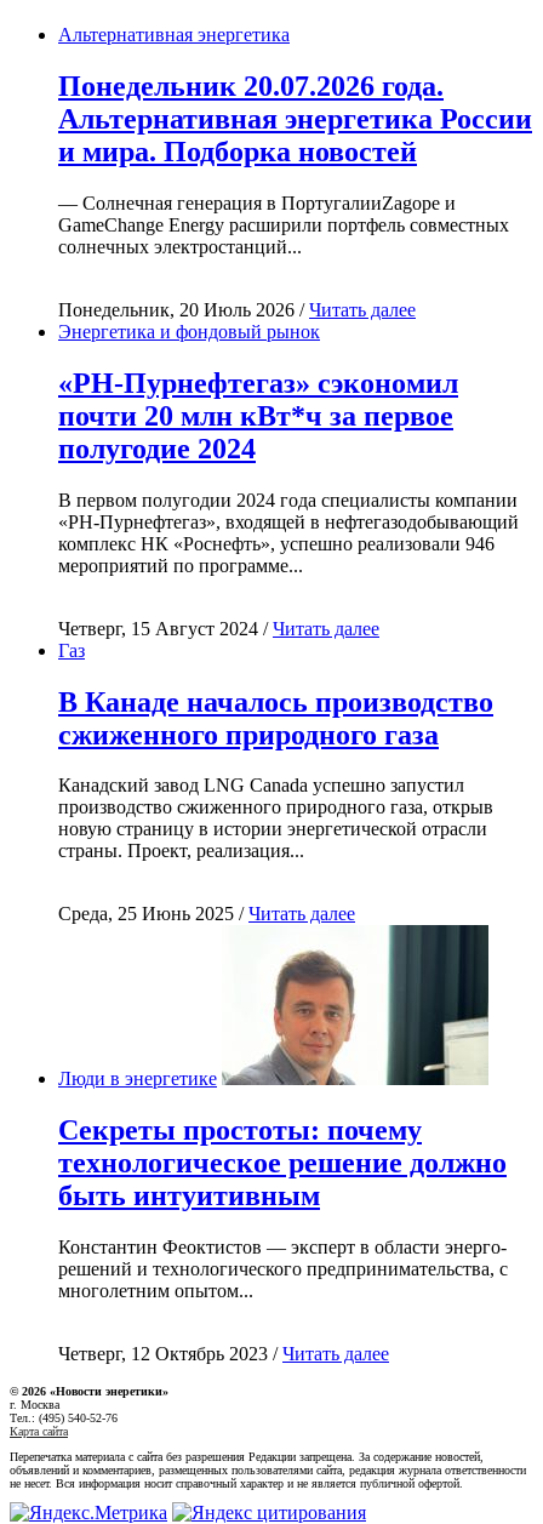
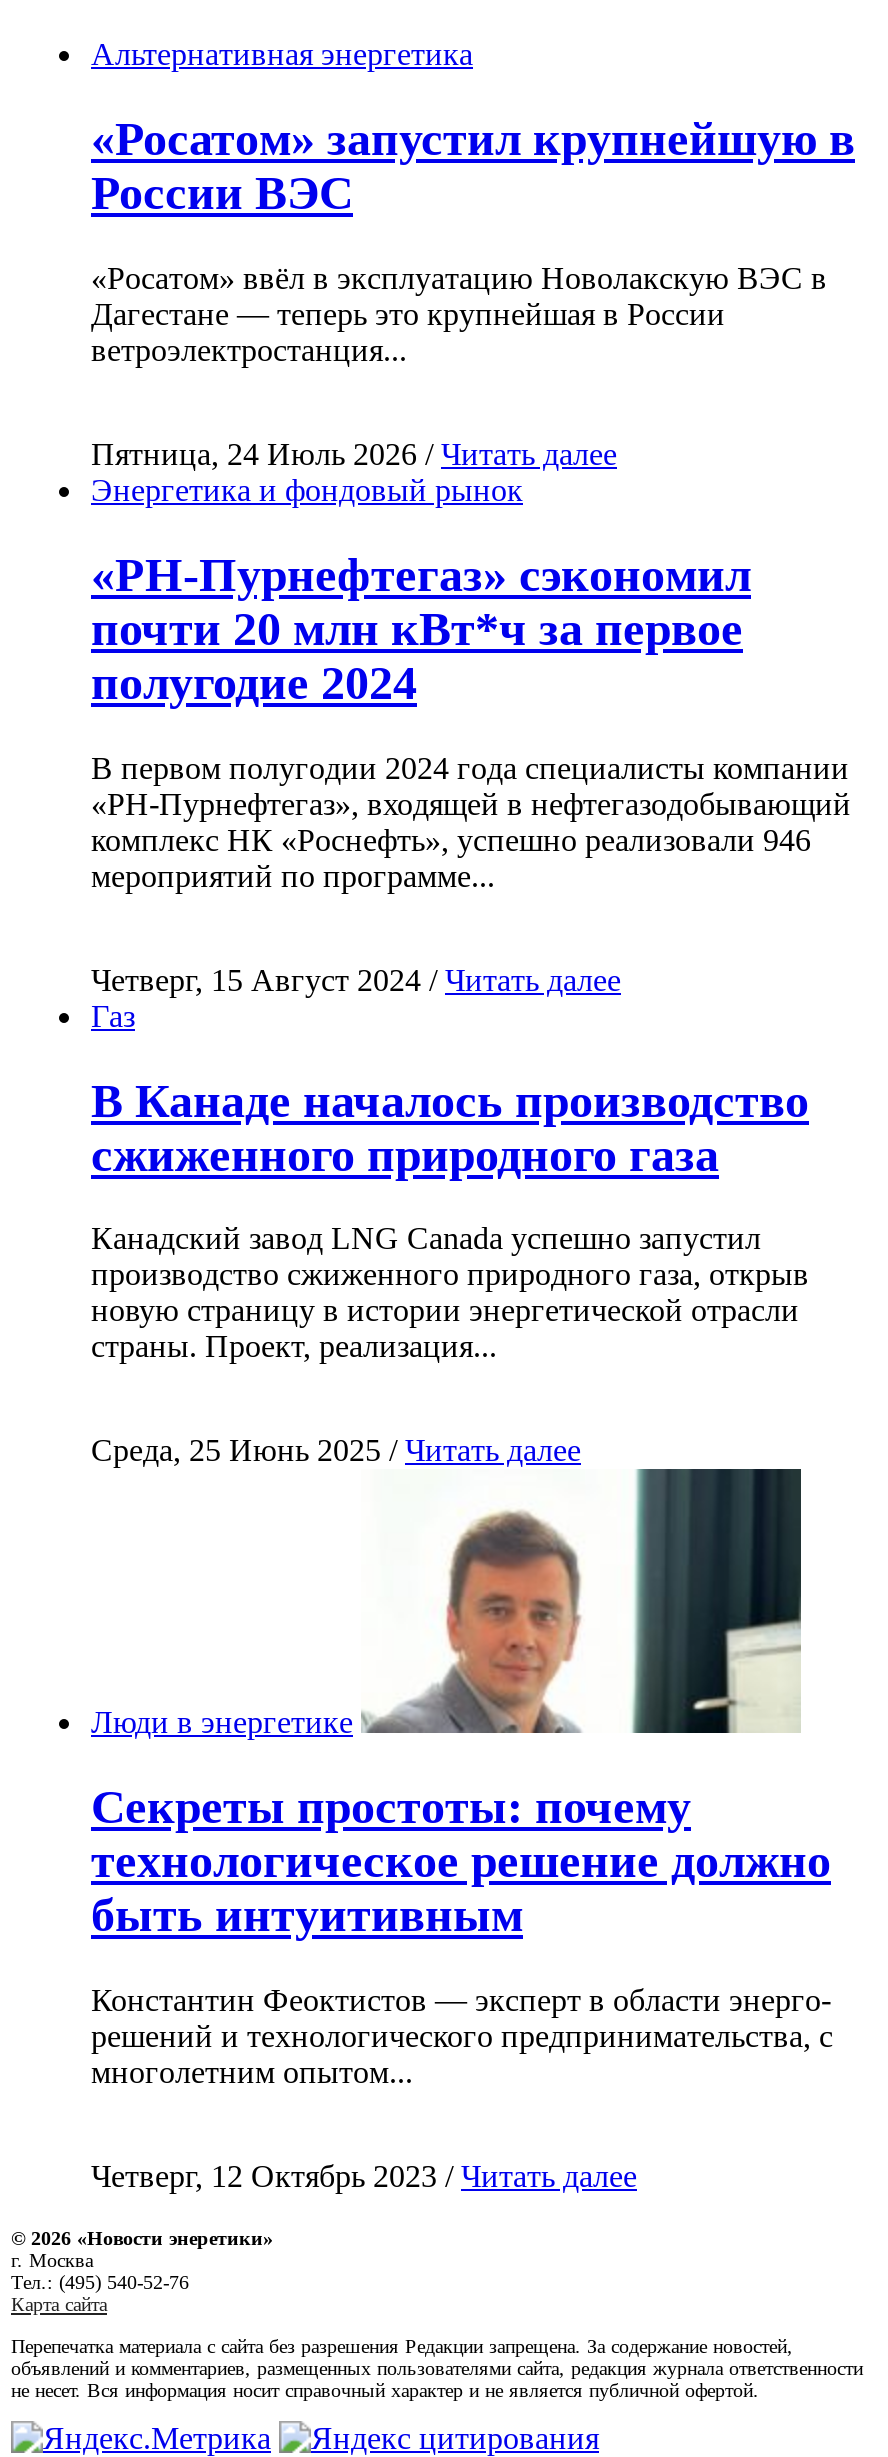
- Понедельник 20.07.2026 года.
- Альтернативная энергетика России
- и мира. Подборка новостей
+ «Росатом» запустил крупнейшую в
+ России ВЭС

- — Солнечная генерация в ПортугалииZagope и
- GameChange Energy расширили портфель совместных
- солнечных электростанций...
+ «Росатом» ввёл в эксплуатацию Новолакскую ВЭС в
+ Дагестане — теперь это крупнейшая в России
+ ветроэлектростанция...

- Понедельник, 20 Июль 2026 / Читать далее
+ Пятница, 24 Июль 2026 / Читать далее
